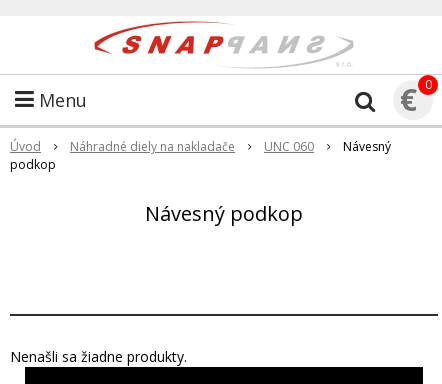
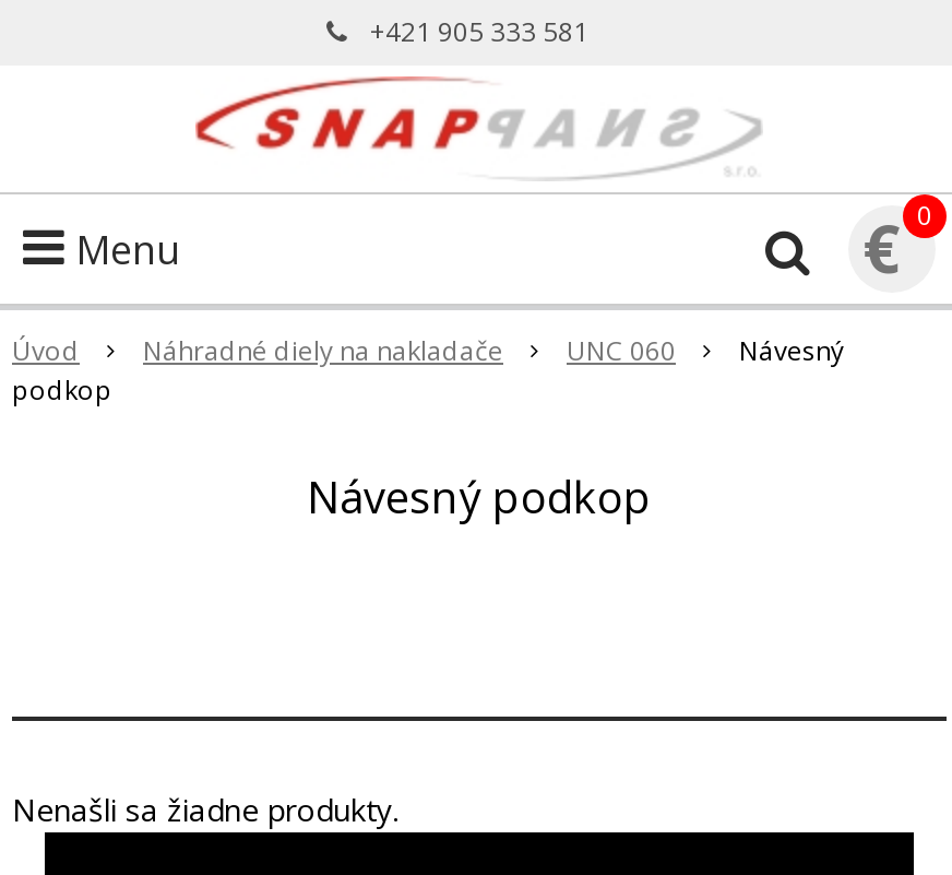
+ +421 905 333 581
